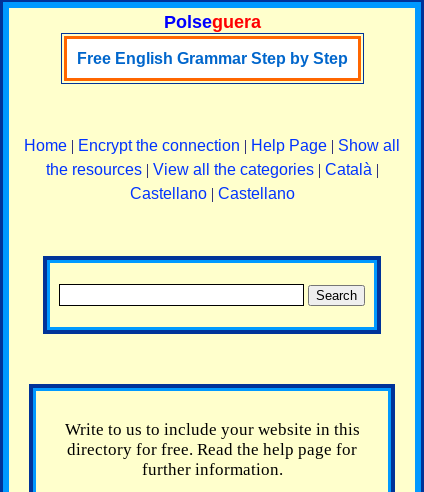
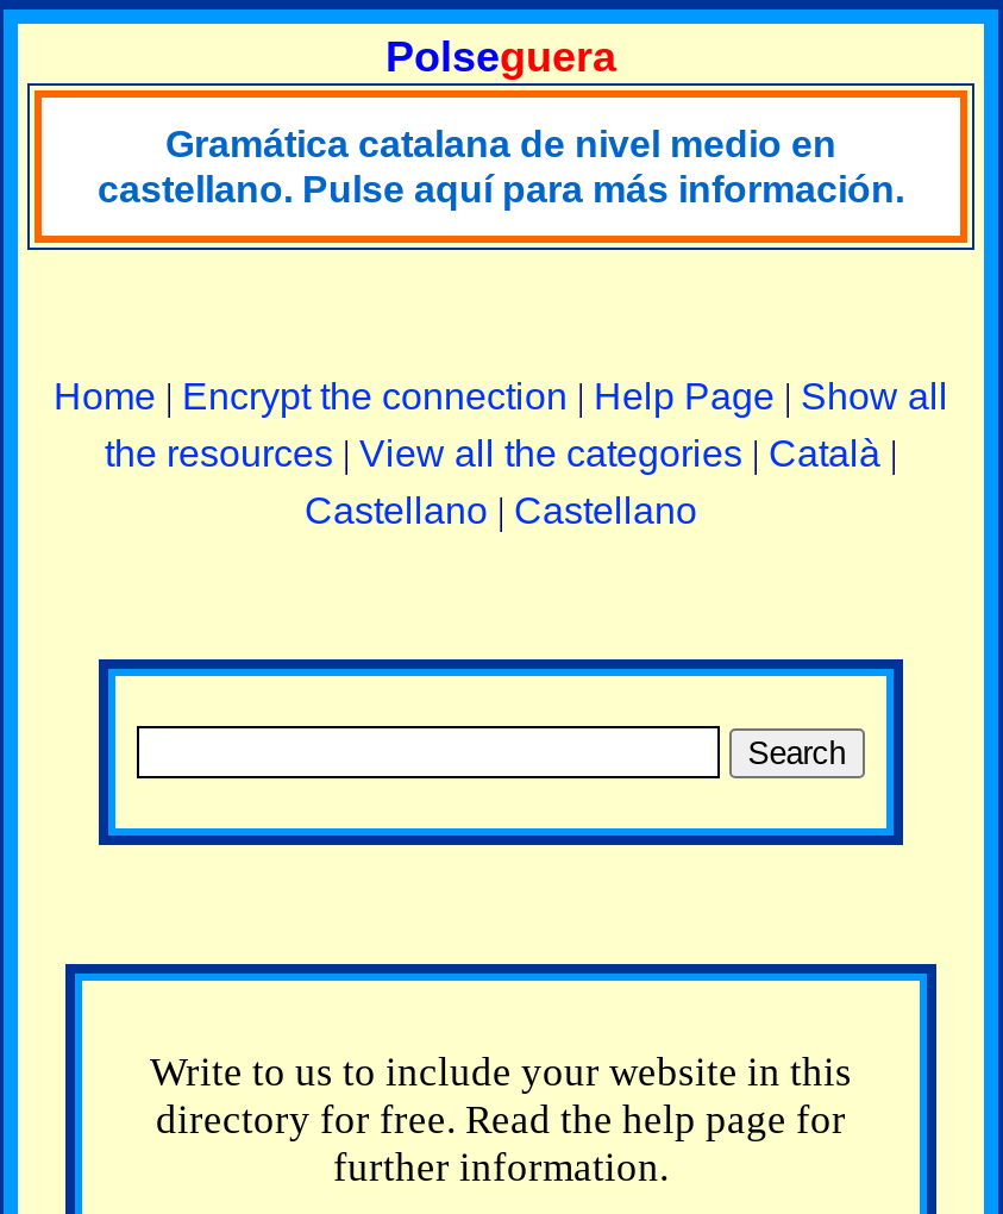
+ [image]

+ [image]

- Free English Grammar Step by Step
+ Gramática catalana de nivel medio en
+ castellano. Pulse aquí para más información.
